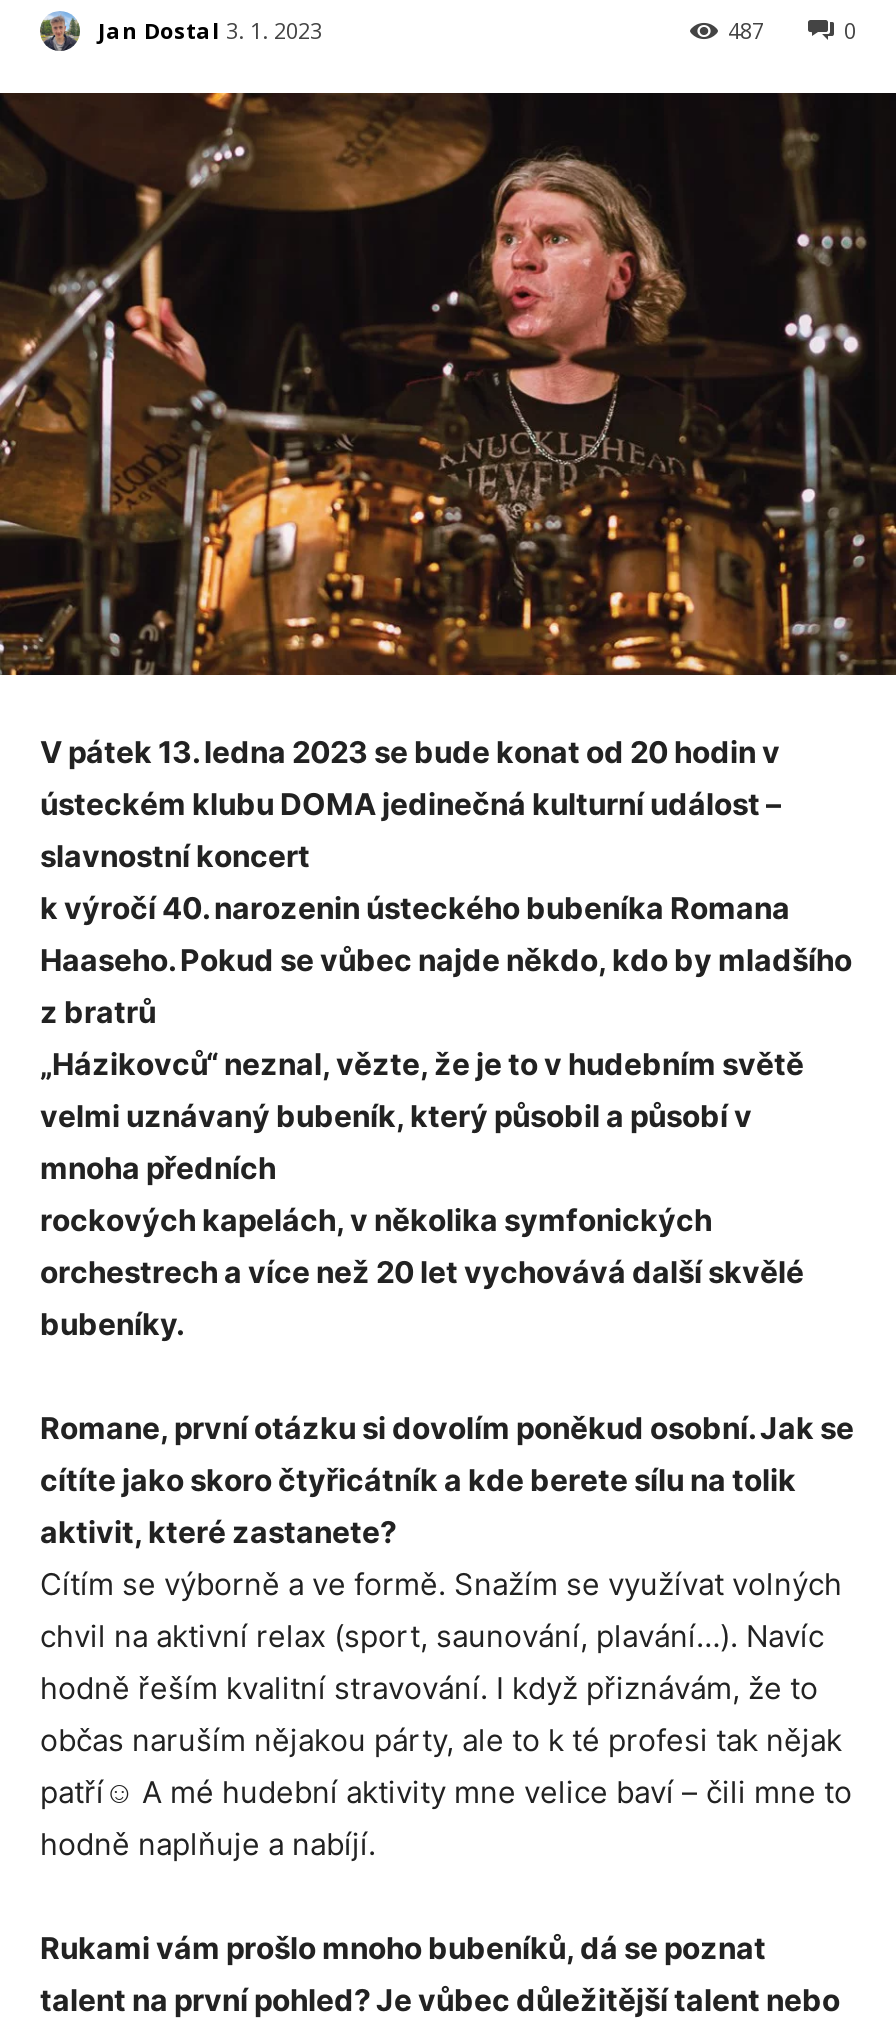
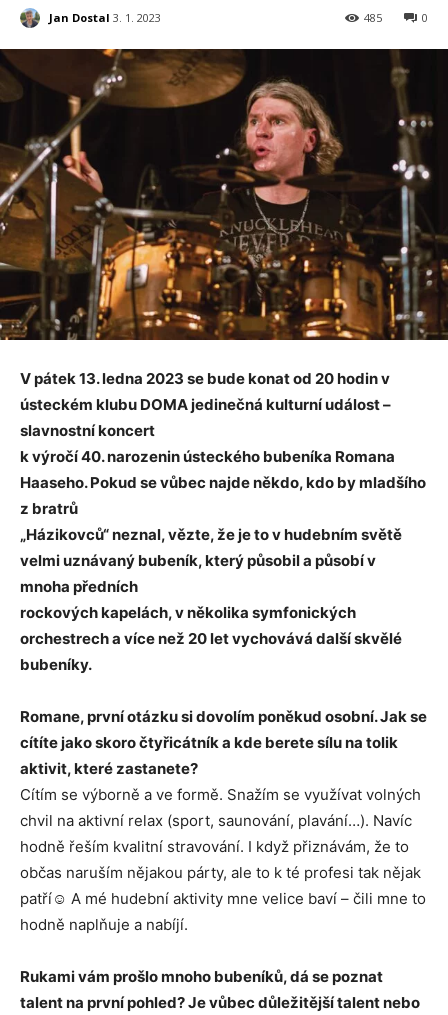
- 487
+ 485
